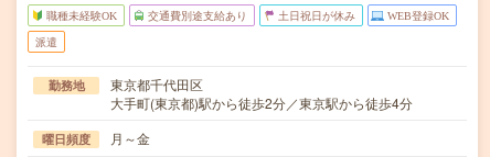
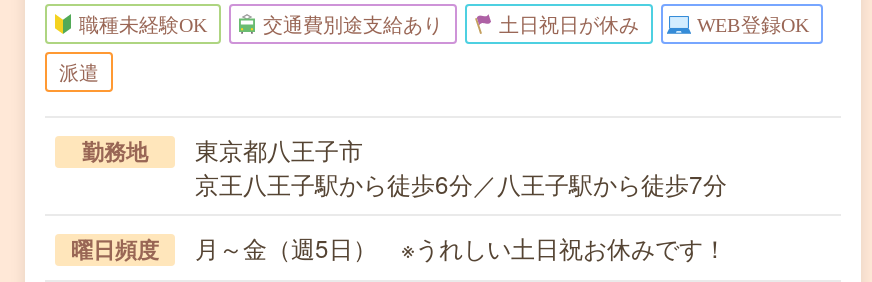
- 東京都千代田区
- 大手町(東京都)駅から徒歩2分／東京駅から徒歩4分
+ 東京都八王子市
+ 京王八王子駅から徒歩6分／八王子駅から徒歩7分

- 月～金
+ 月～金（週5日） ※うれしい土日祝お休みです！
